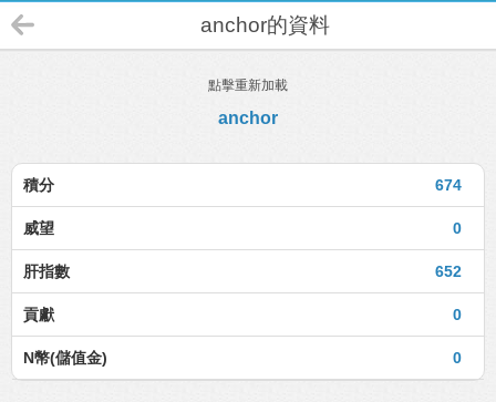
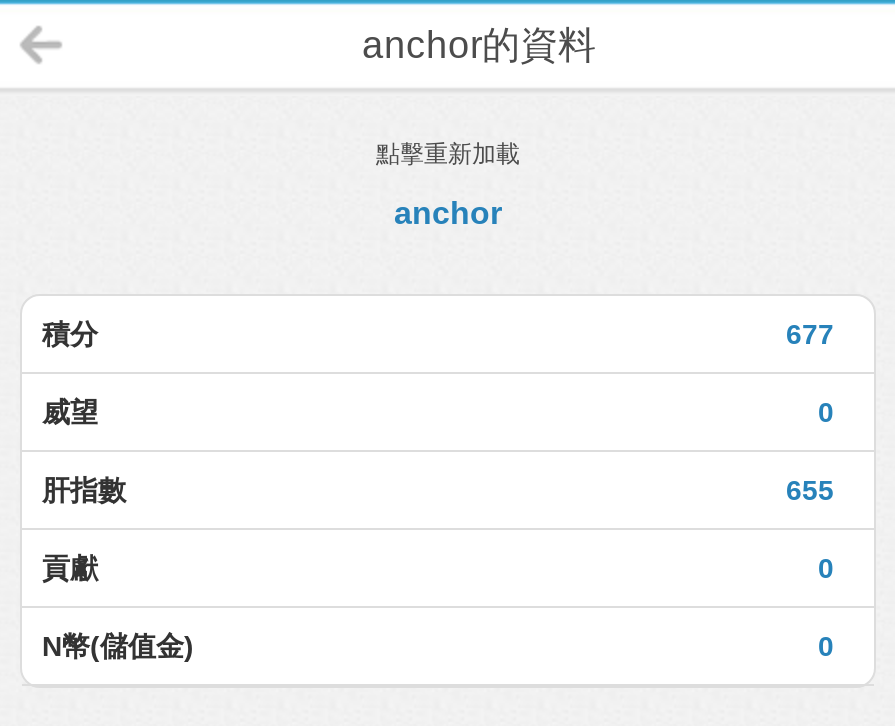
- 674
+ 677

- 652
+ 655
